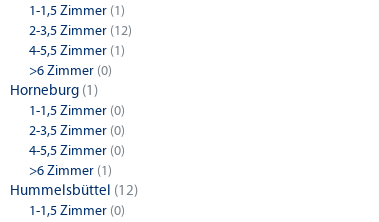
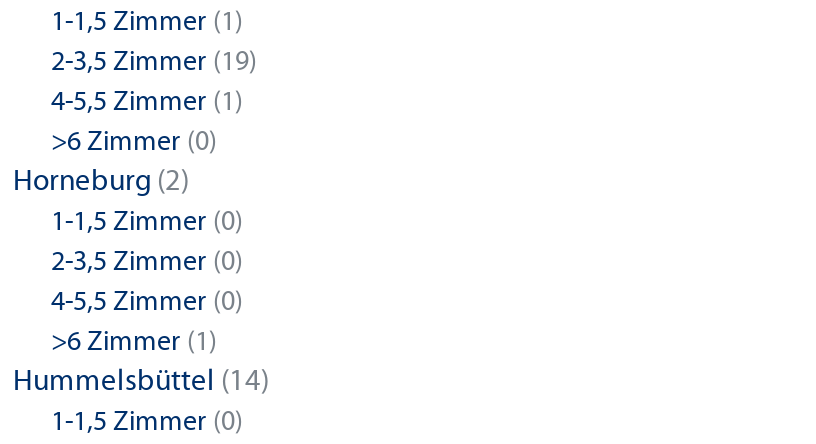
- 2-3,5 Zimmer (12)
+ 2-3,5 Zimmer (19)

- Horneburg (1)
+ Horneburg (2)

- Hummelsbüttel (12)
+ Hummelsbüttel (14)
